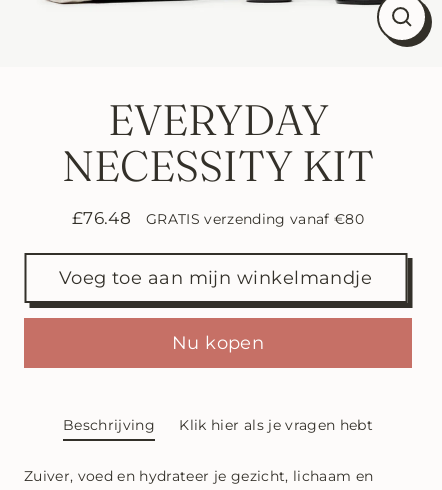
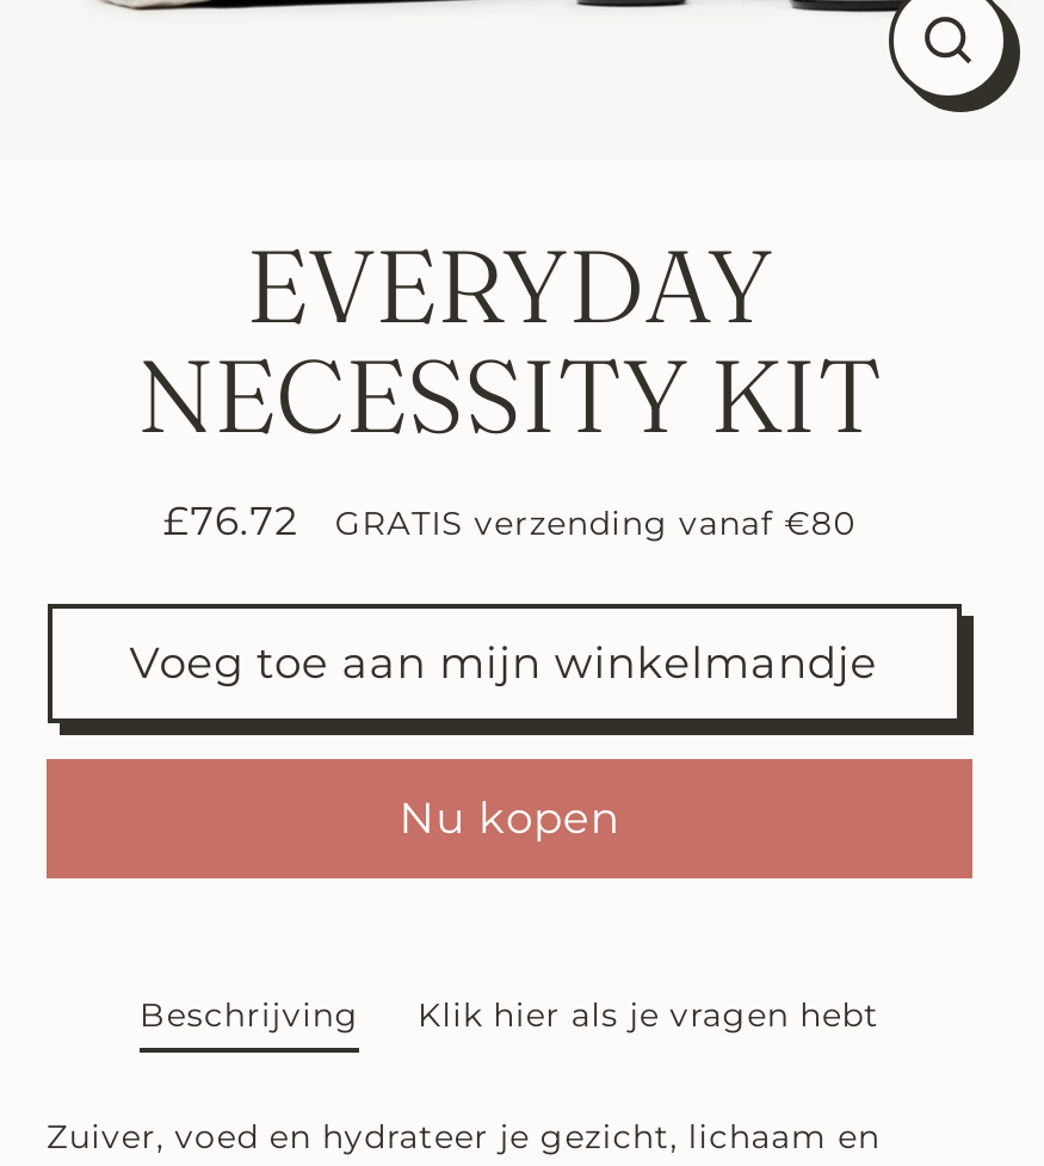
- £76.48 GRATIS verzending vanaf €80
+ £76.72 GRATIS verzending vanaf €80
